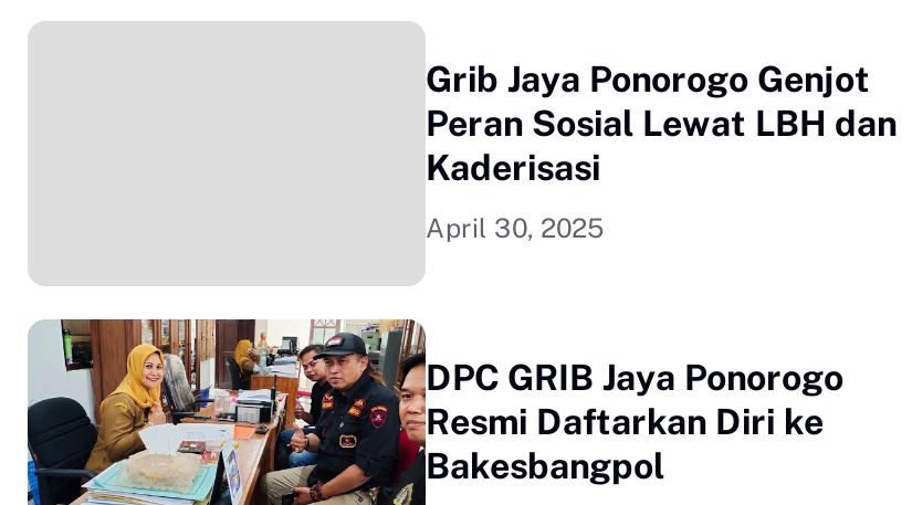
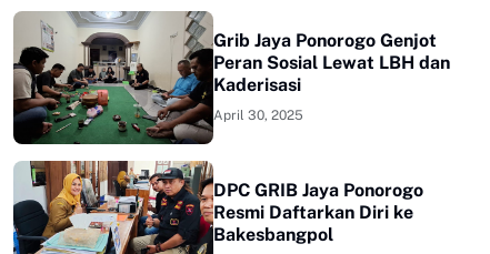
+ [image]
